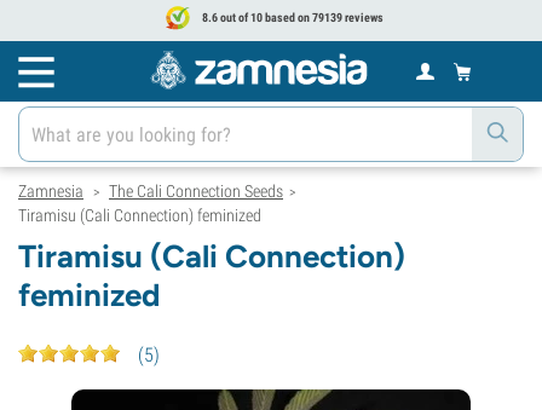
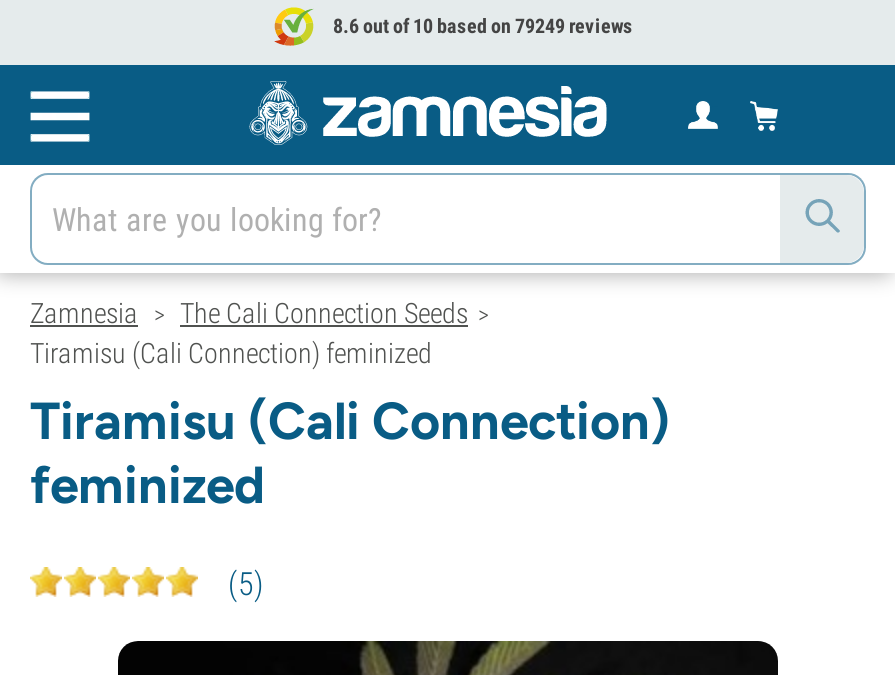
- 8.6 out of 10 based on 79139 reviews
+ 8.6 out of 10 based on 79249 reviews
